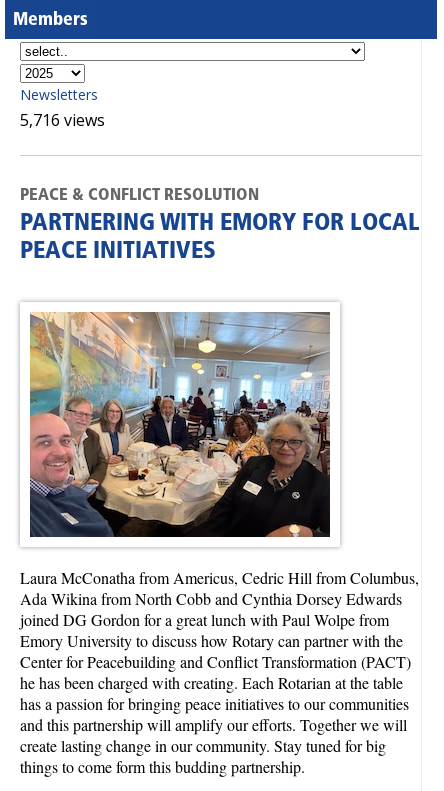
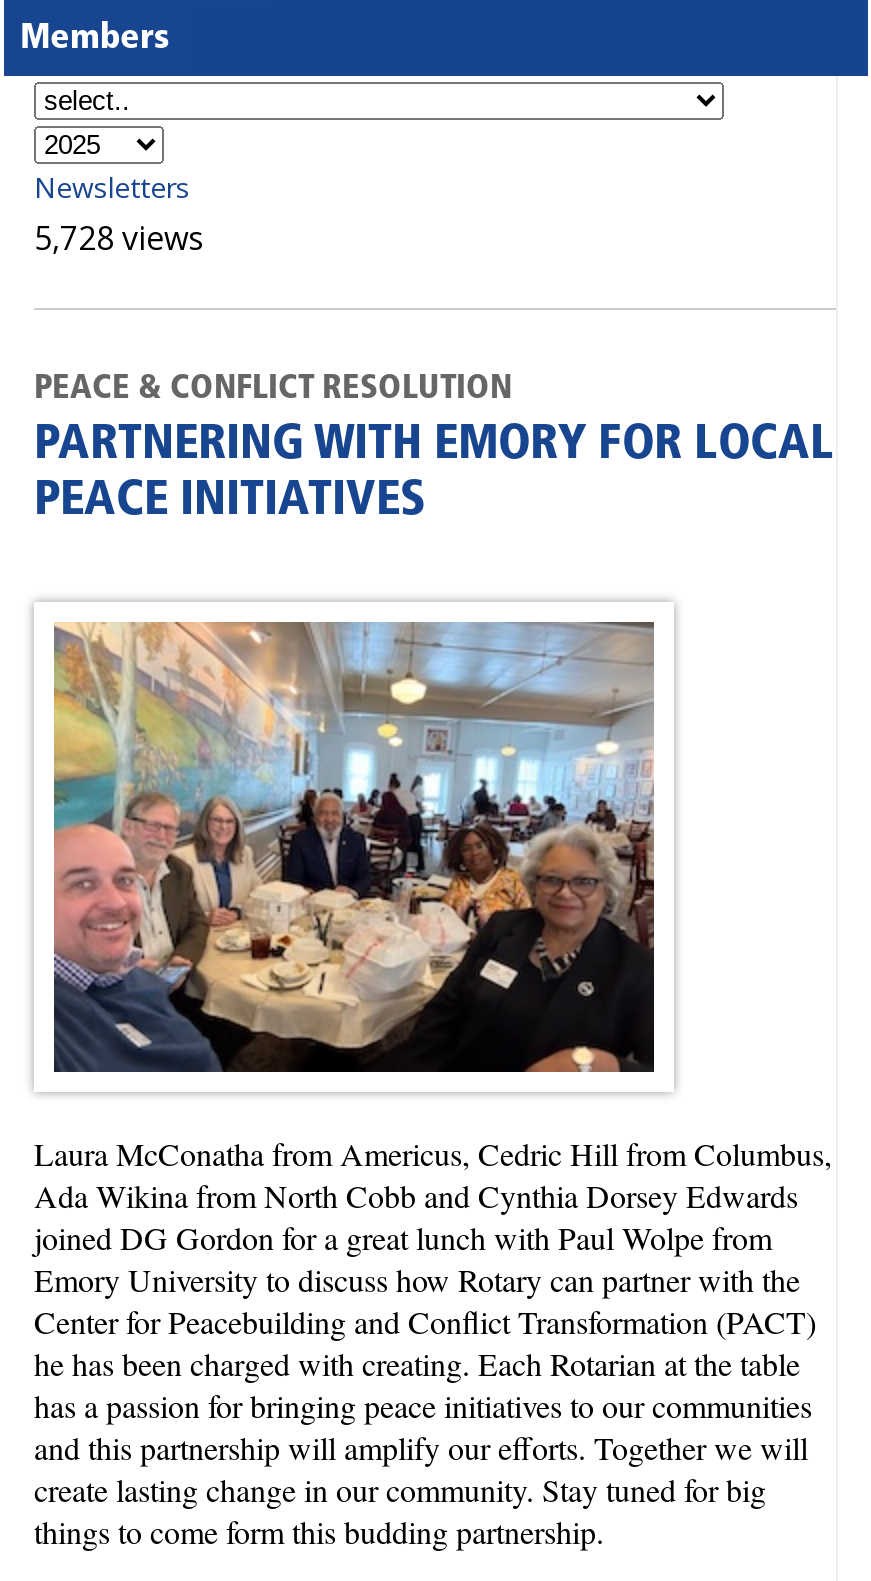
- 5,716 views
+ 5,728 views
